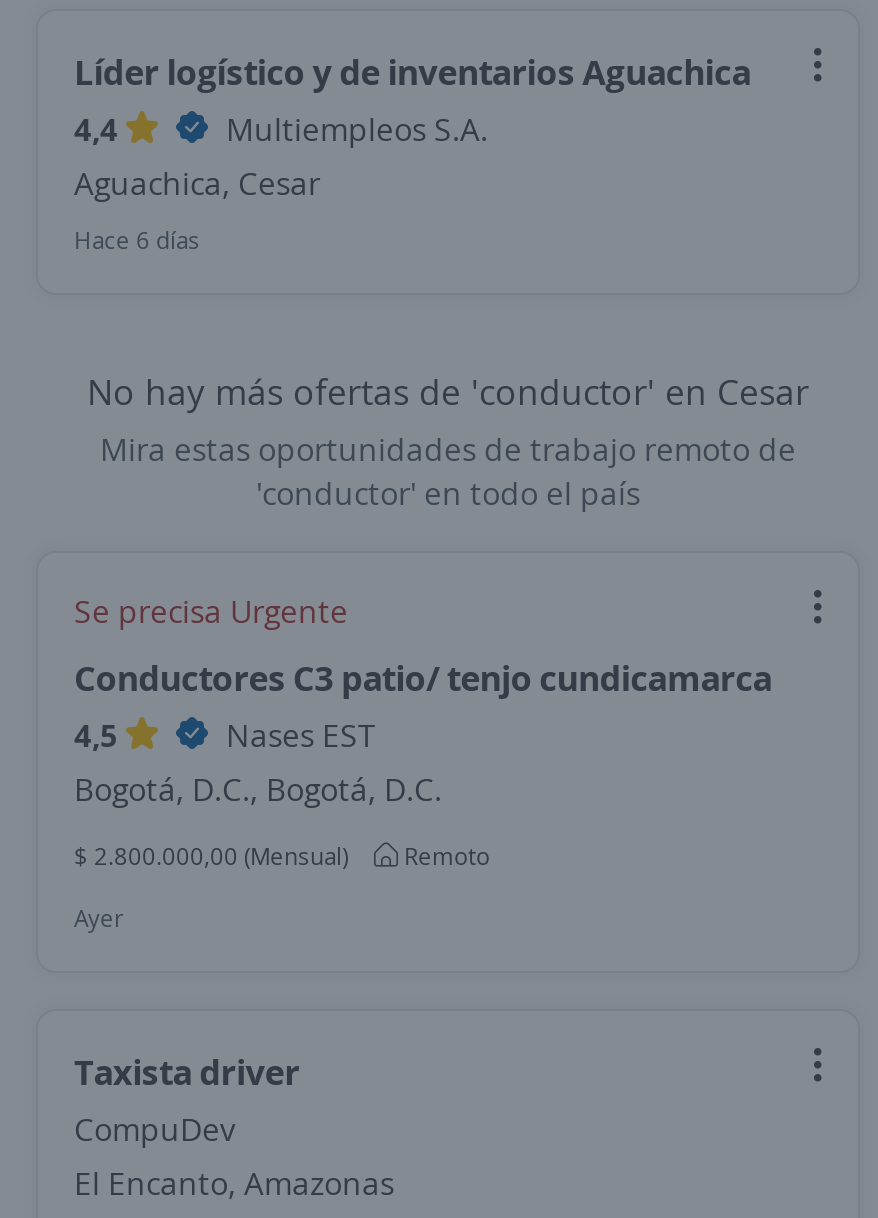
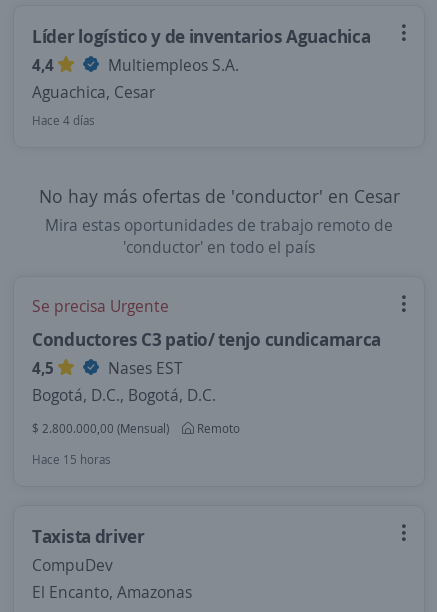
- Hace 6 días
+ Hace 4 días

- Ayer
+ Hace 15 horas
